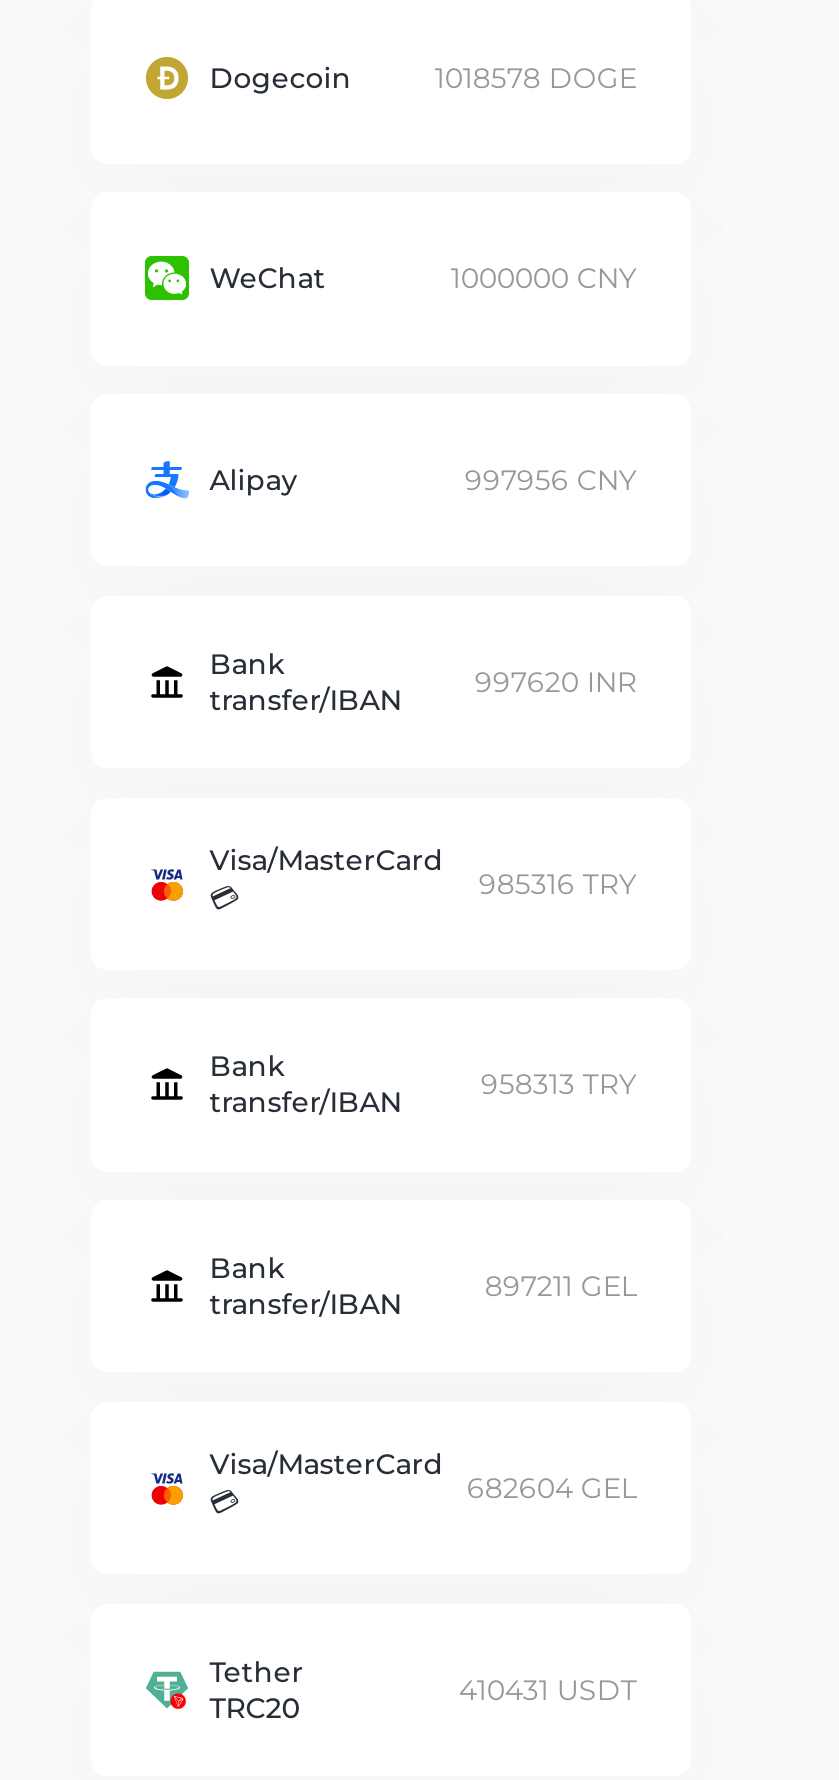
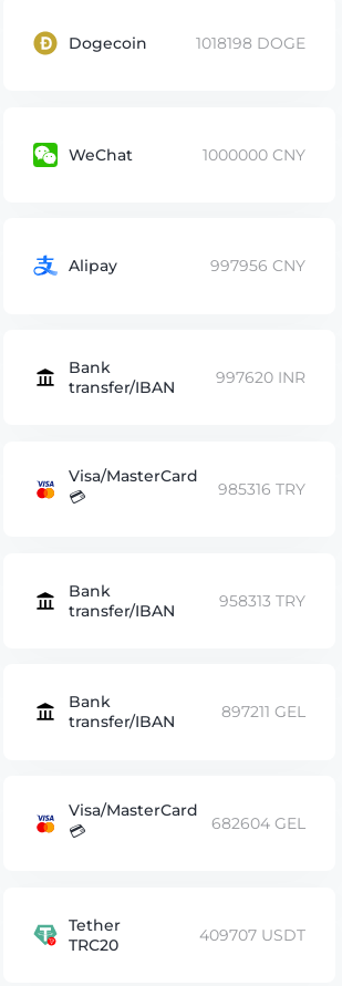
- 1018578 DOGE
+ 1018198 DOGE

- 410431 USDT
+ 409707 USDT
